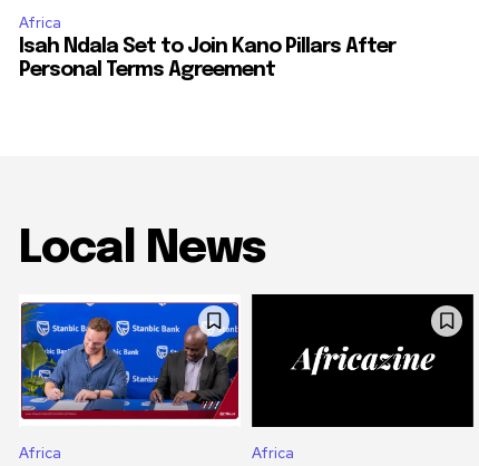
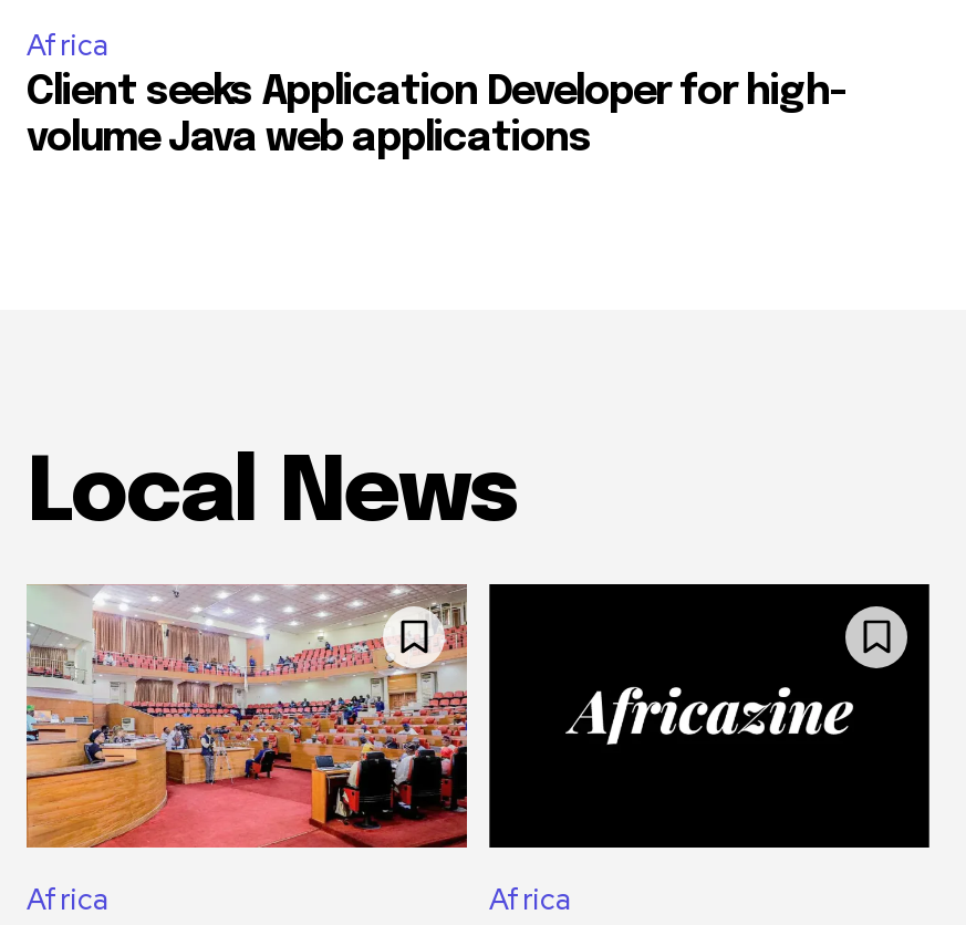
- Isah Ndala Set to Join Kano Pillars After
- Personal Terms Agreement
+ Client seeks Application Developer for high-
+ volume Java web applications

- [image]
+ [image]
